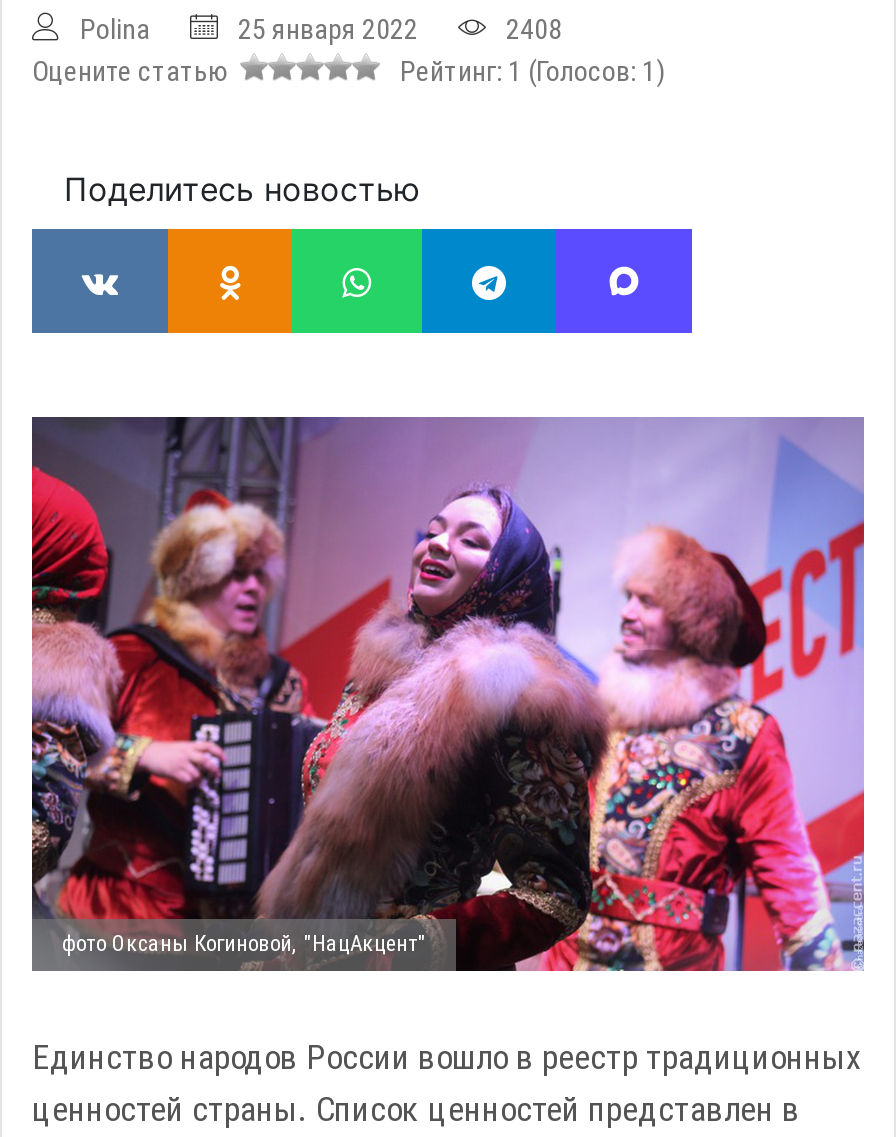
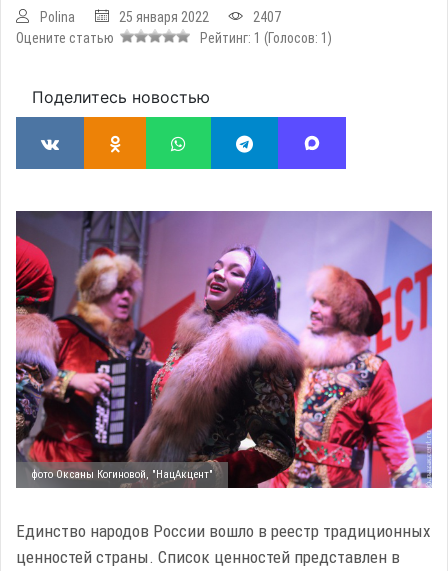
- 2408
+ 2407
